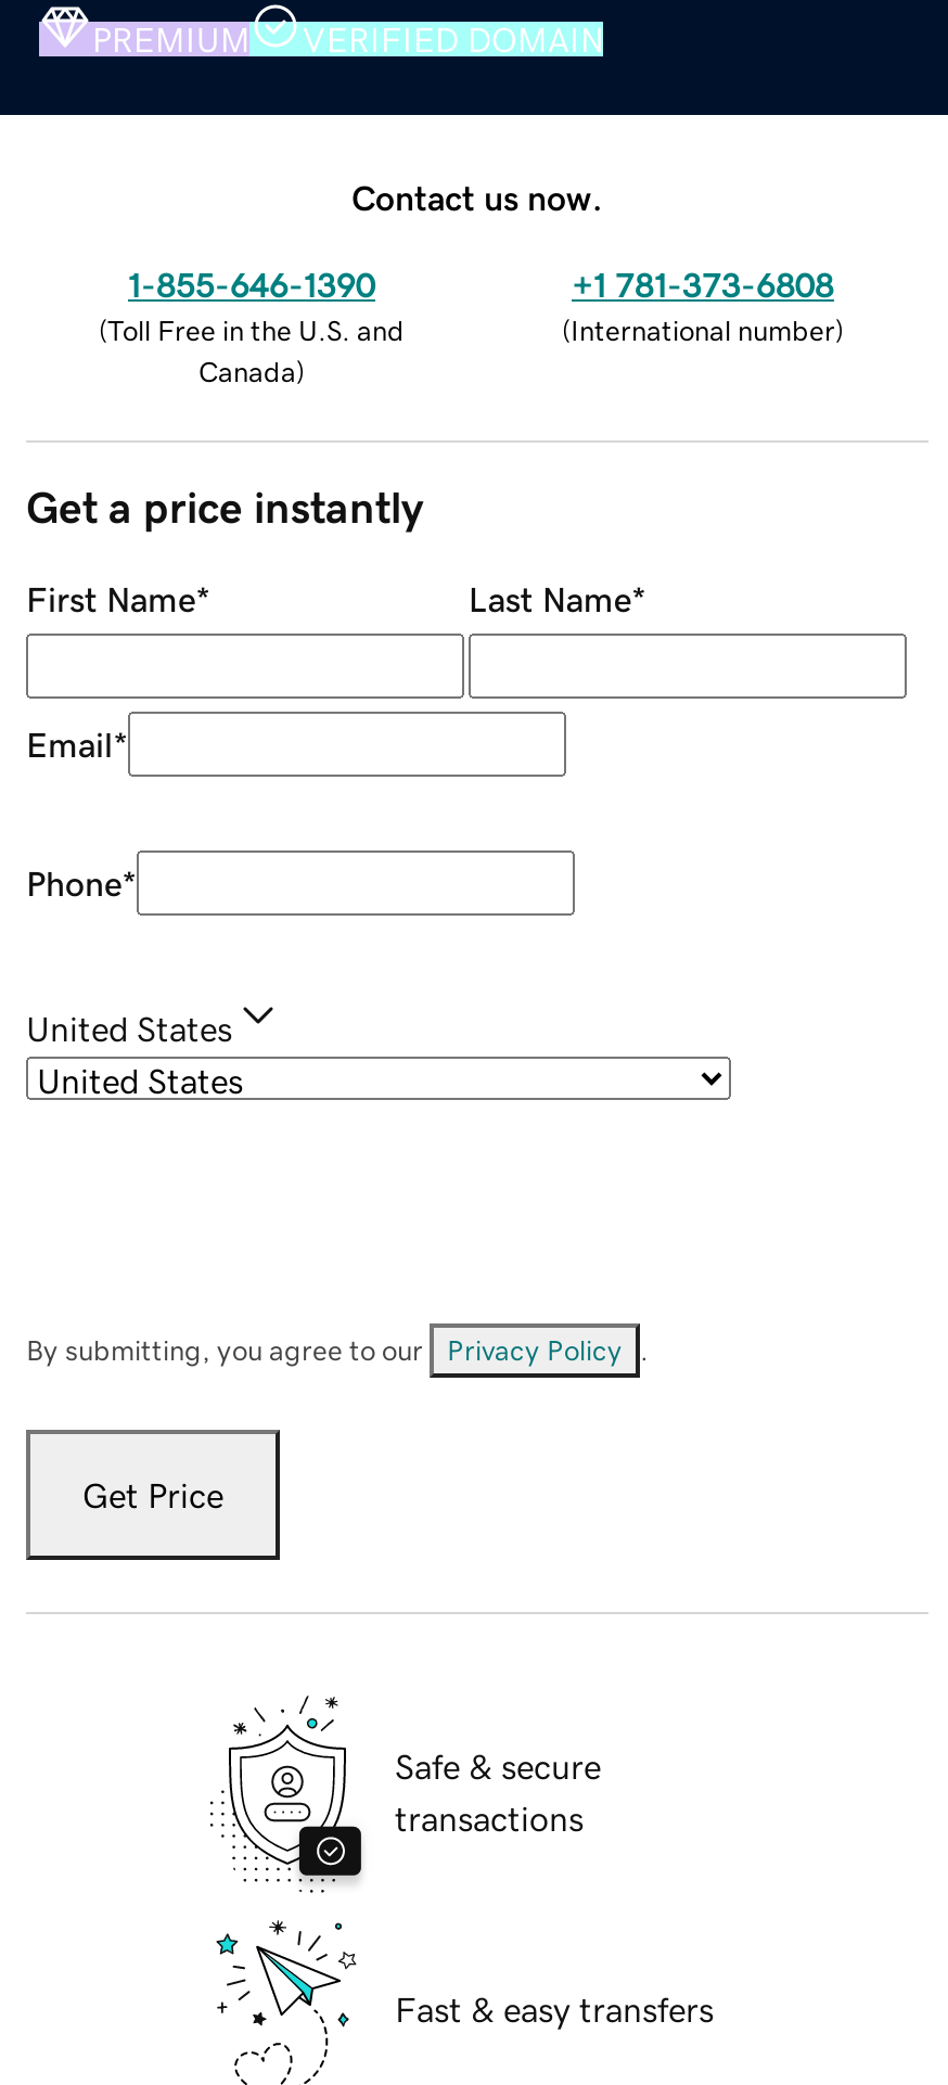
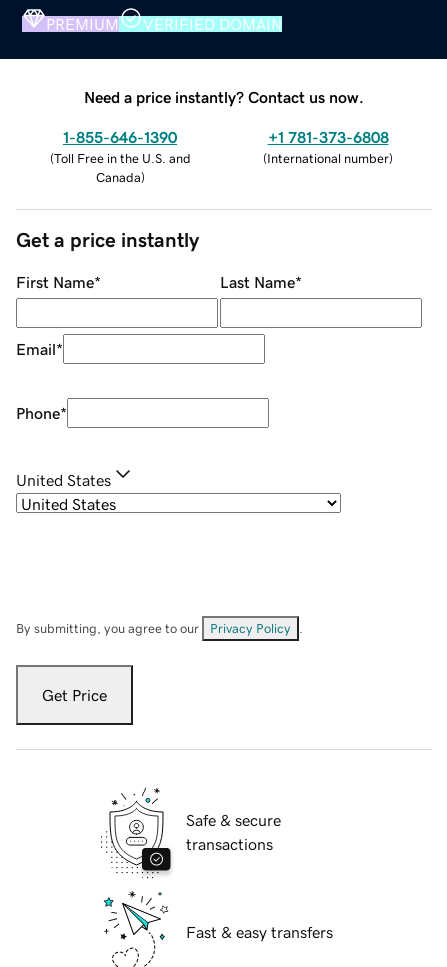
- Contact us now.
+ Need a price instantly? Contact us now.
